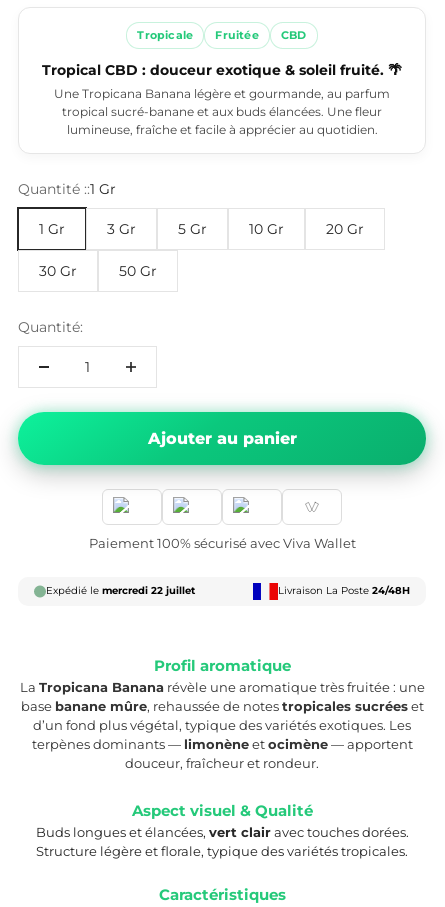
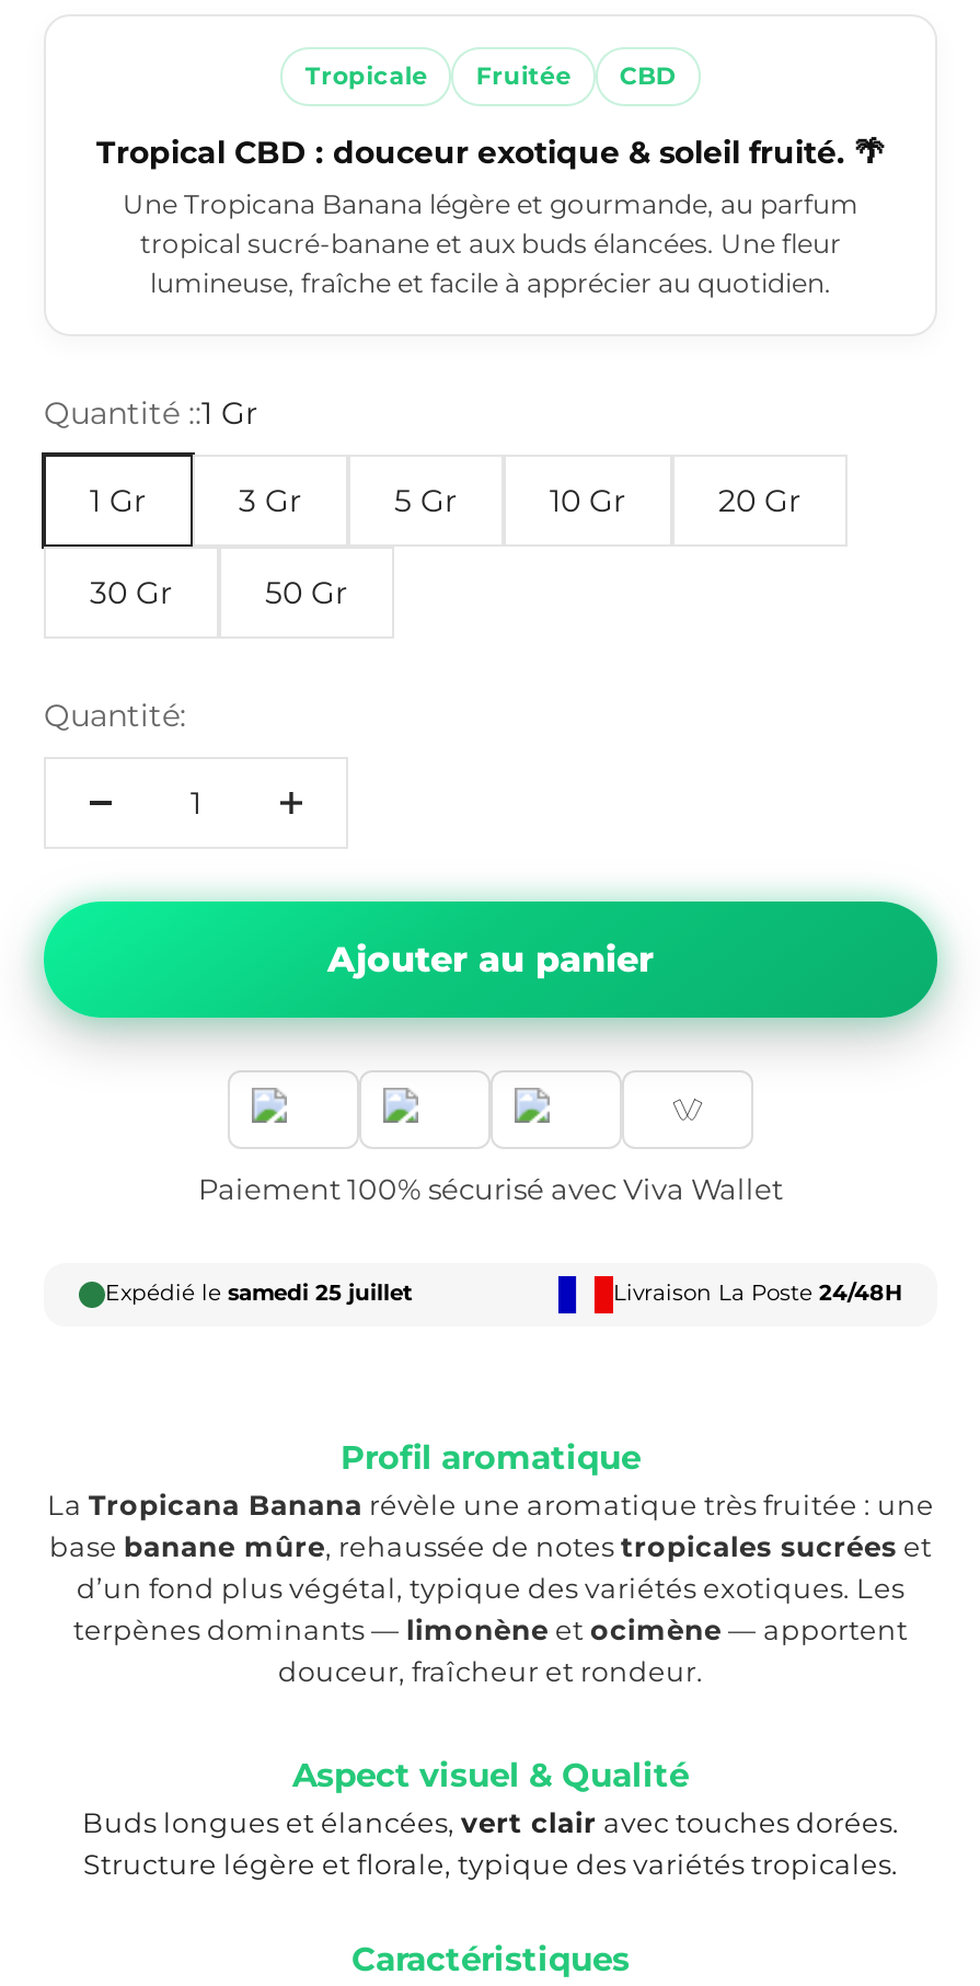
- Expédié le mercredi 22 juillet
+ Expédié le samedi 25 juillet
